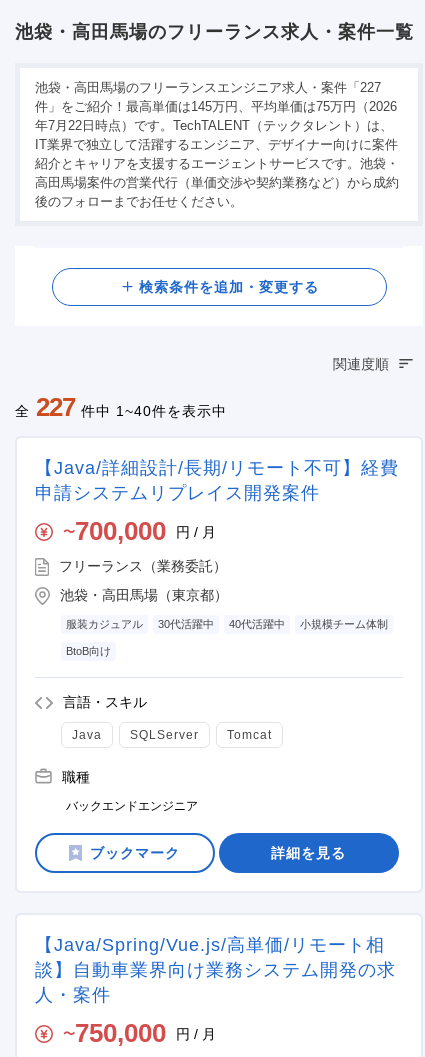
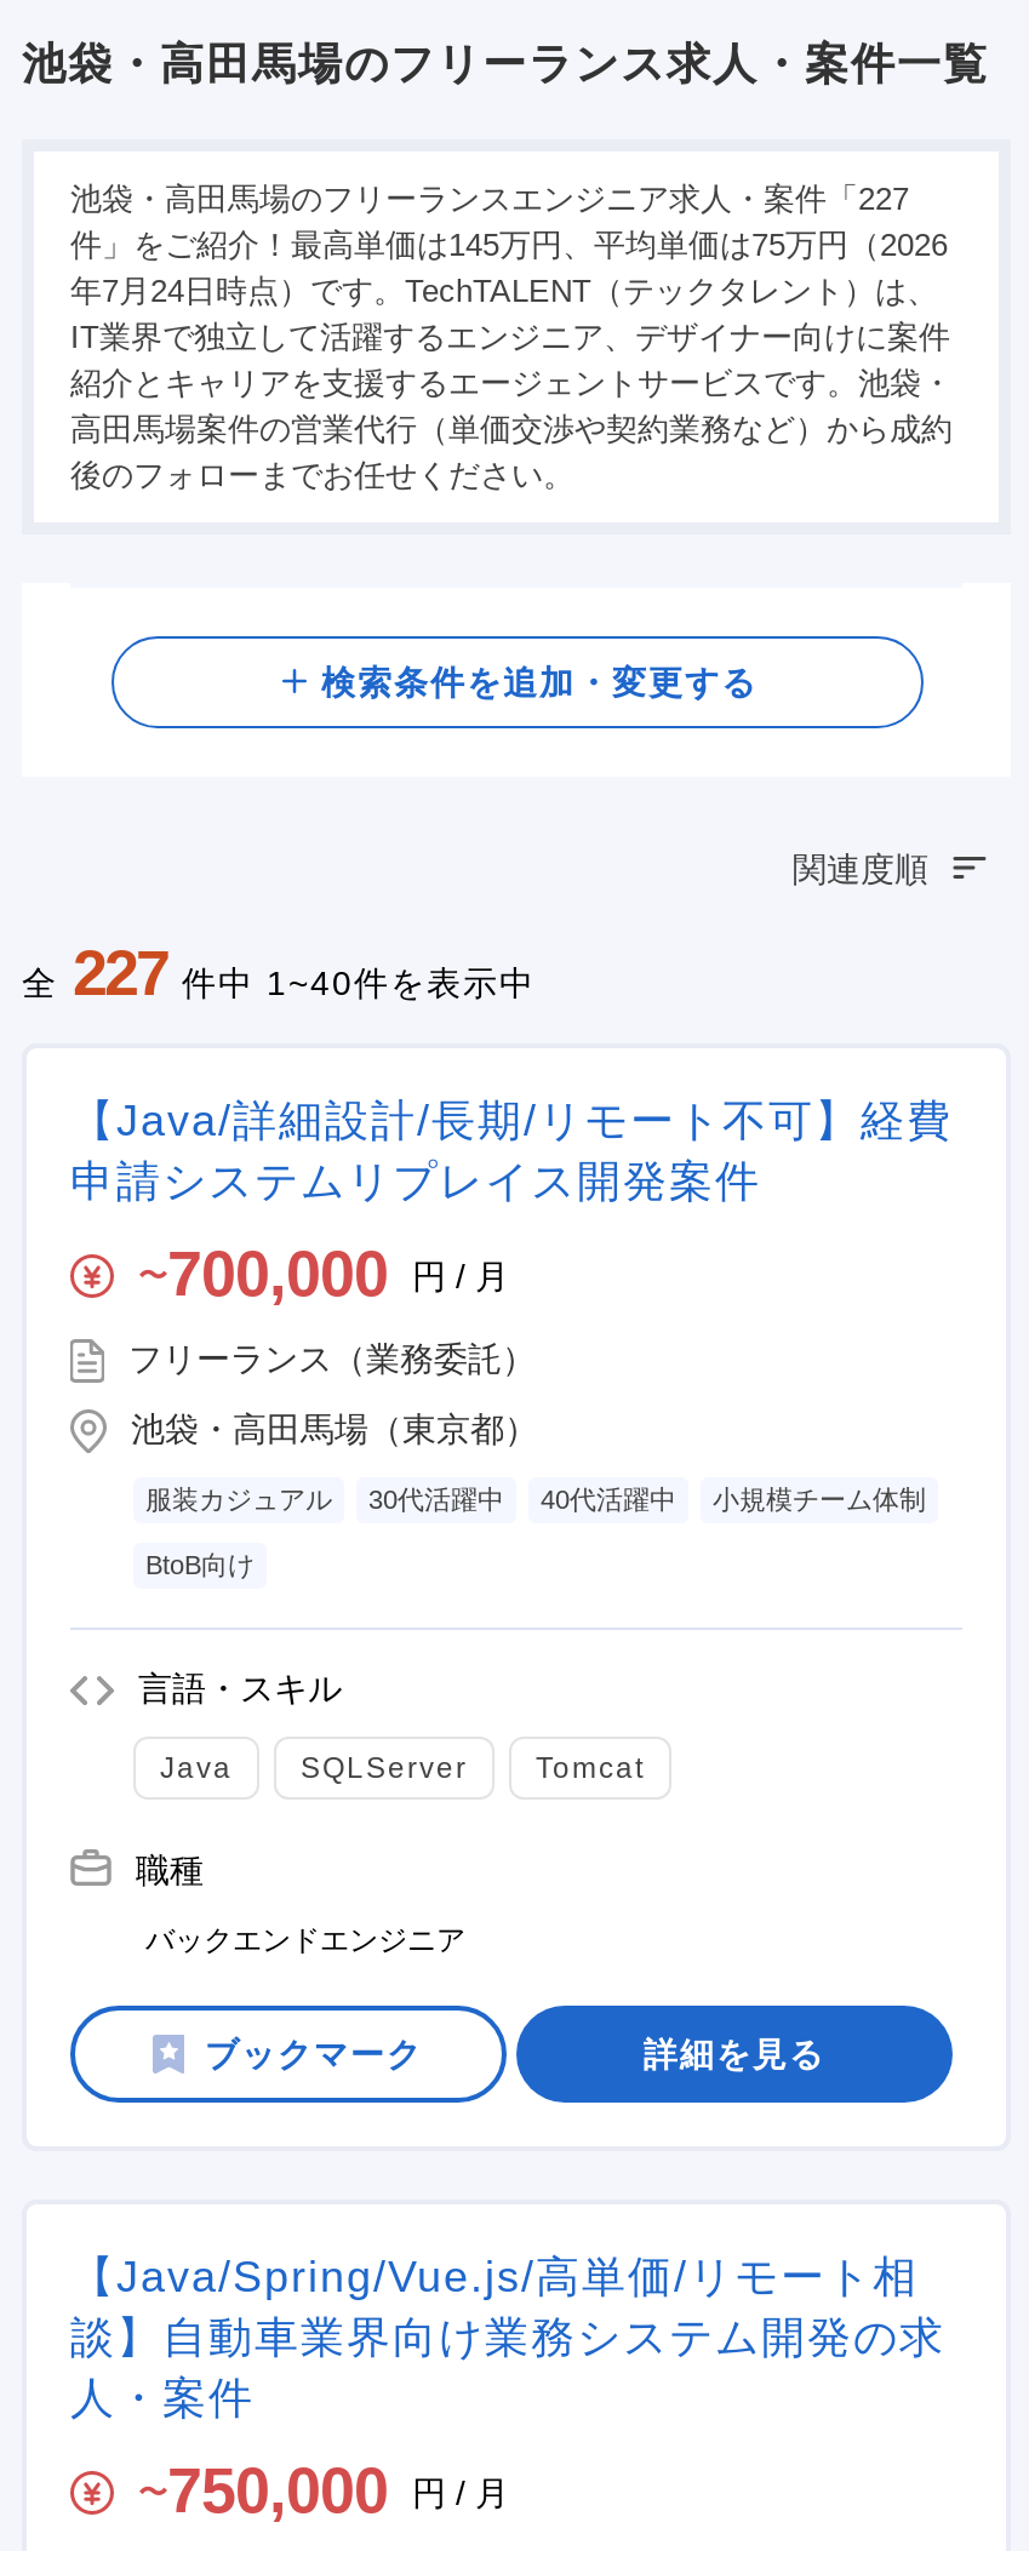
- 年7月22日時点）です。TechTALENT（テックタレント）は、
+ 年7月24日時点）です。TechTALENT（テックタレント）は、
